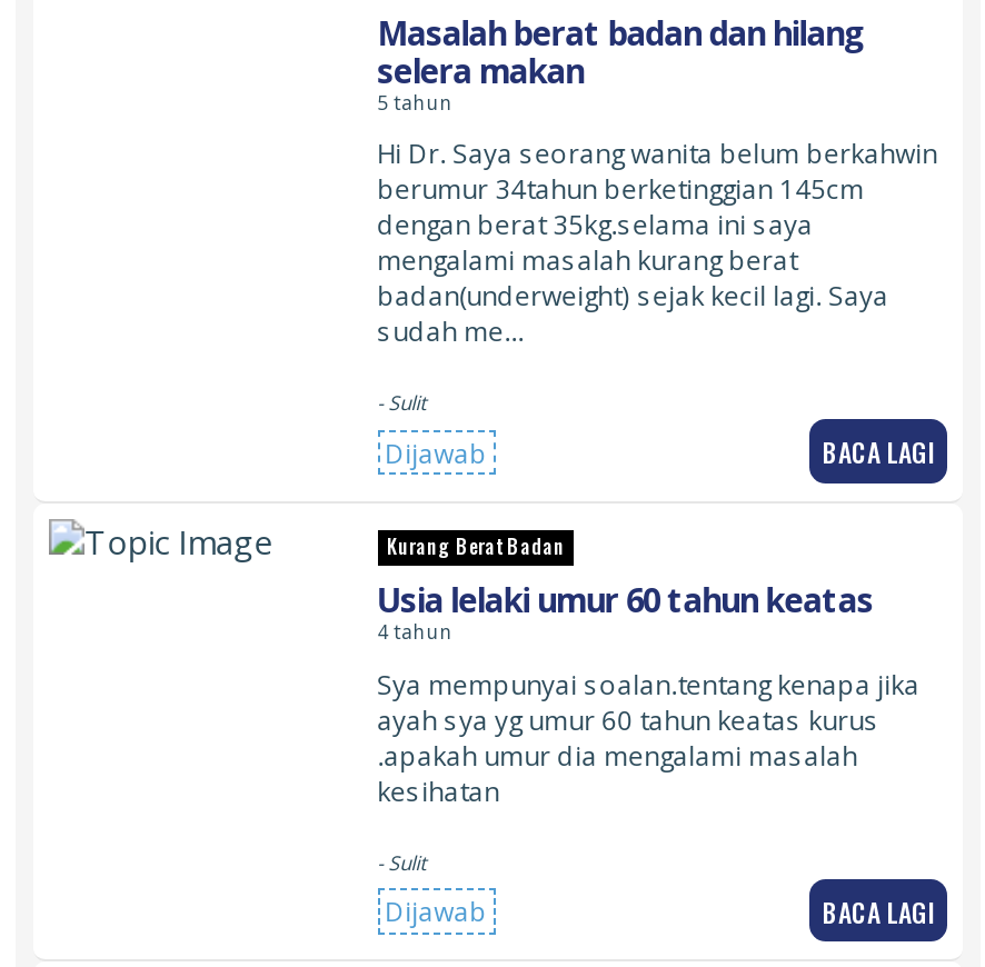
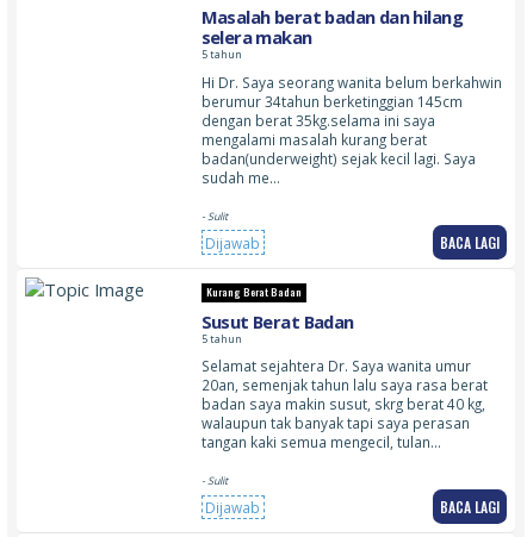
- Usia lelaki umur 60 tahun keatas
- 4 tahun
+ Susut Berat Badan
+ 5 tahun

- Sya mempunyai soalan.tentang kenapa jika
- ayah sya yg umur 60 tahun keatas kurus
- .apakah umur dia mengalami masalah
- kesihatan
+ Selamat sejahtera Dr. Saya wanita umur
+ 20an, semenjak tahun lalu saya rasa berat
+ badan saya makin susut, skrg berat 40 kg,
+ walaupun tak banyak tapi saya perasan
+ tangan kaki semua mengecil, tulan…
